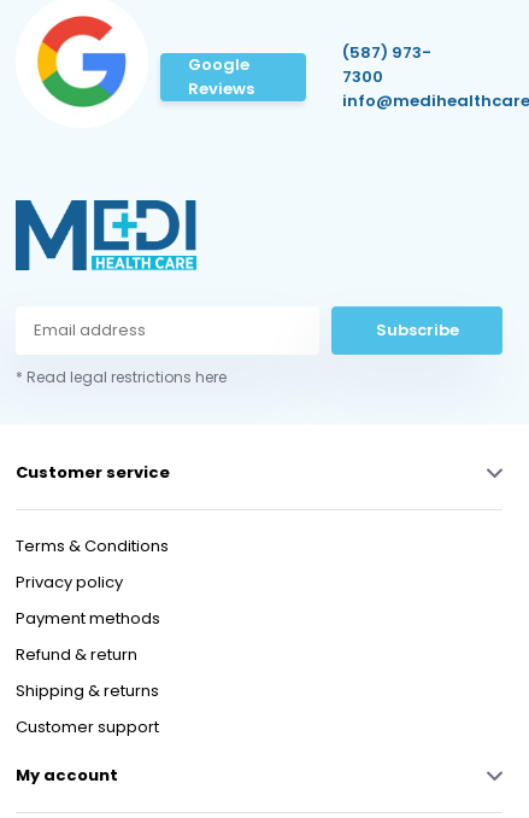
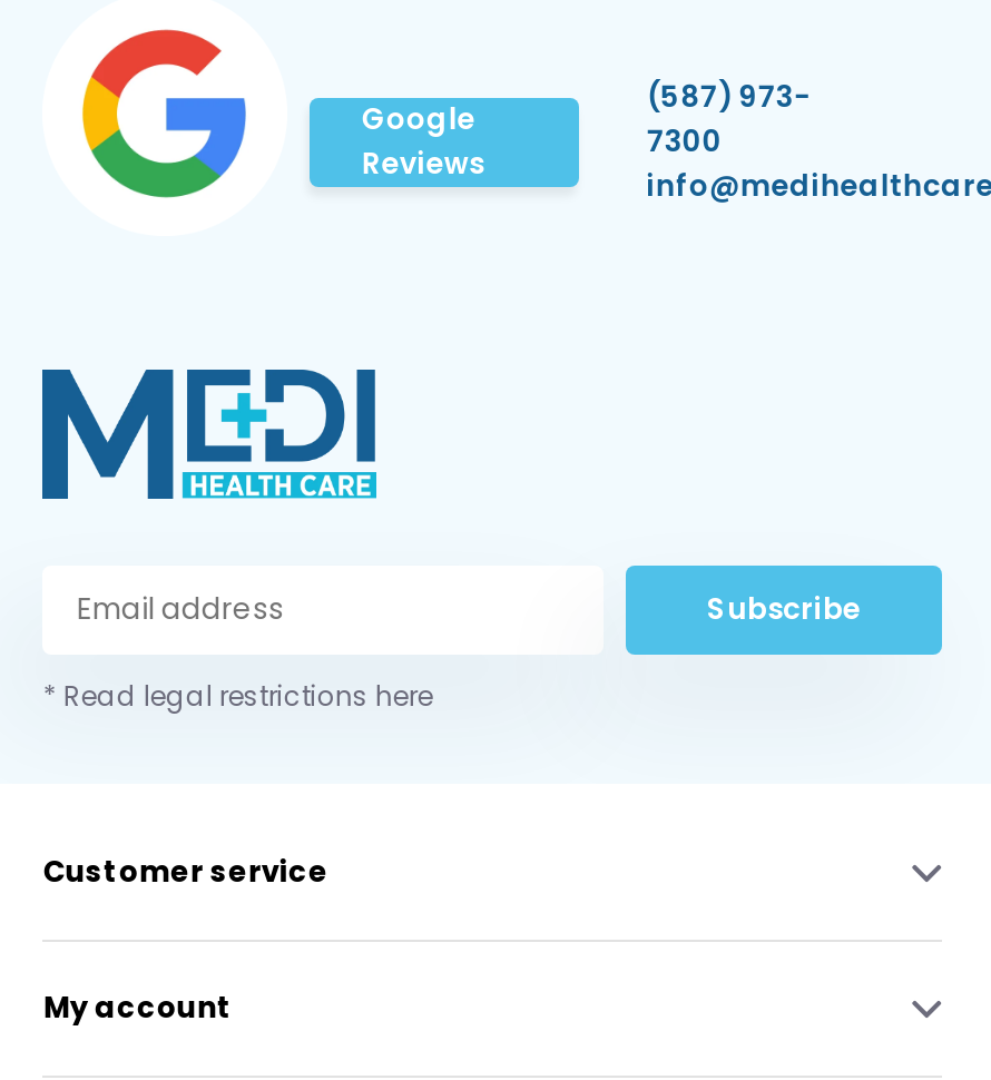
- Terms & Conditions
- Privacy policy
- Payment methods
- Refund & return
- Shipping & returns
- Customer support
